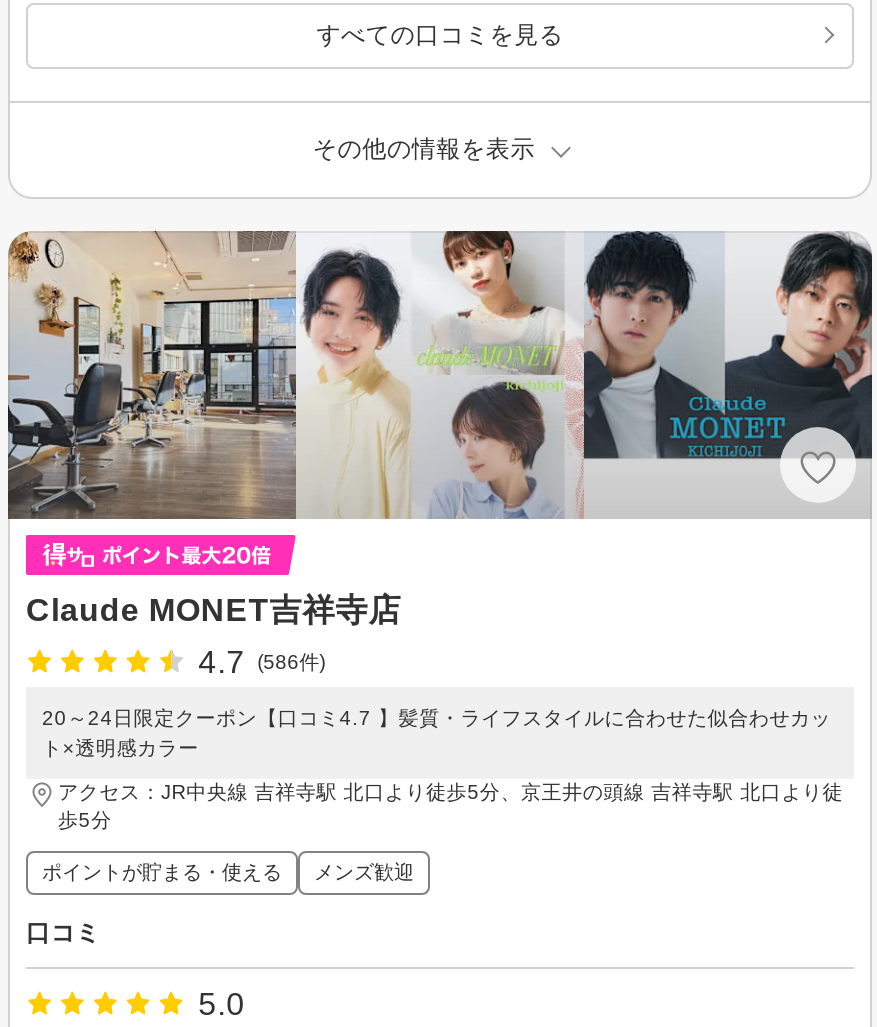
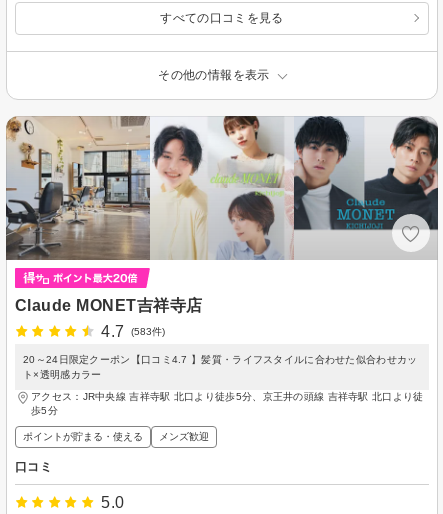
- 4.7 (586件)
+ 4.7 (583件)
